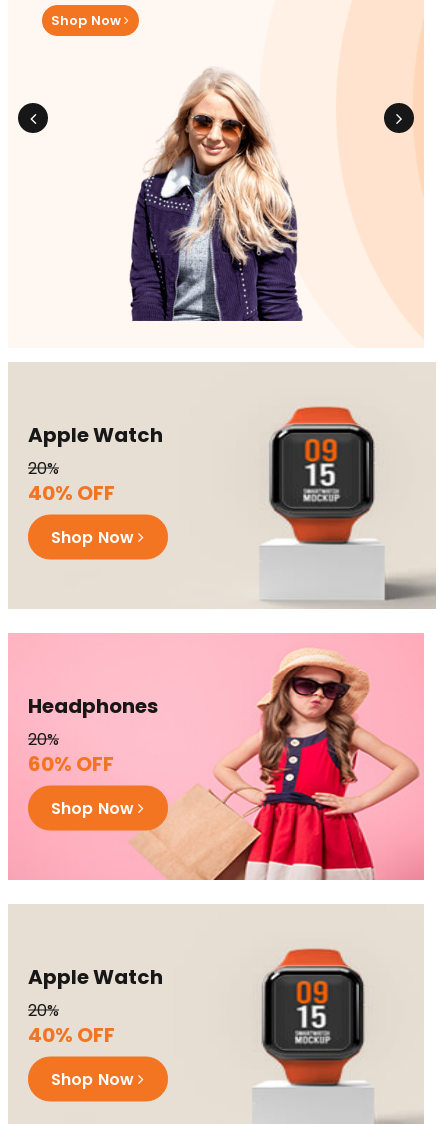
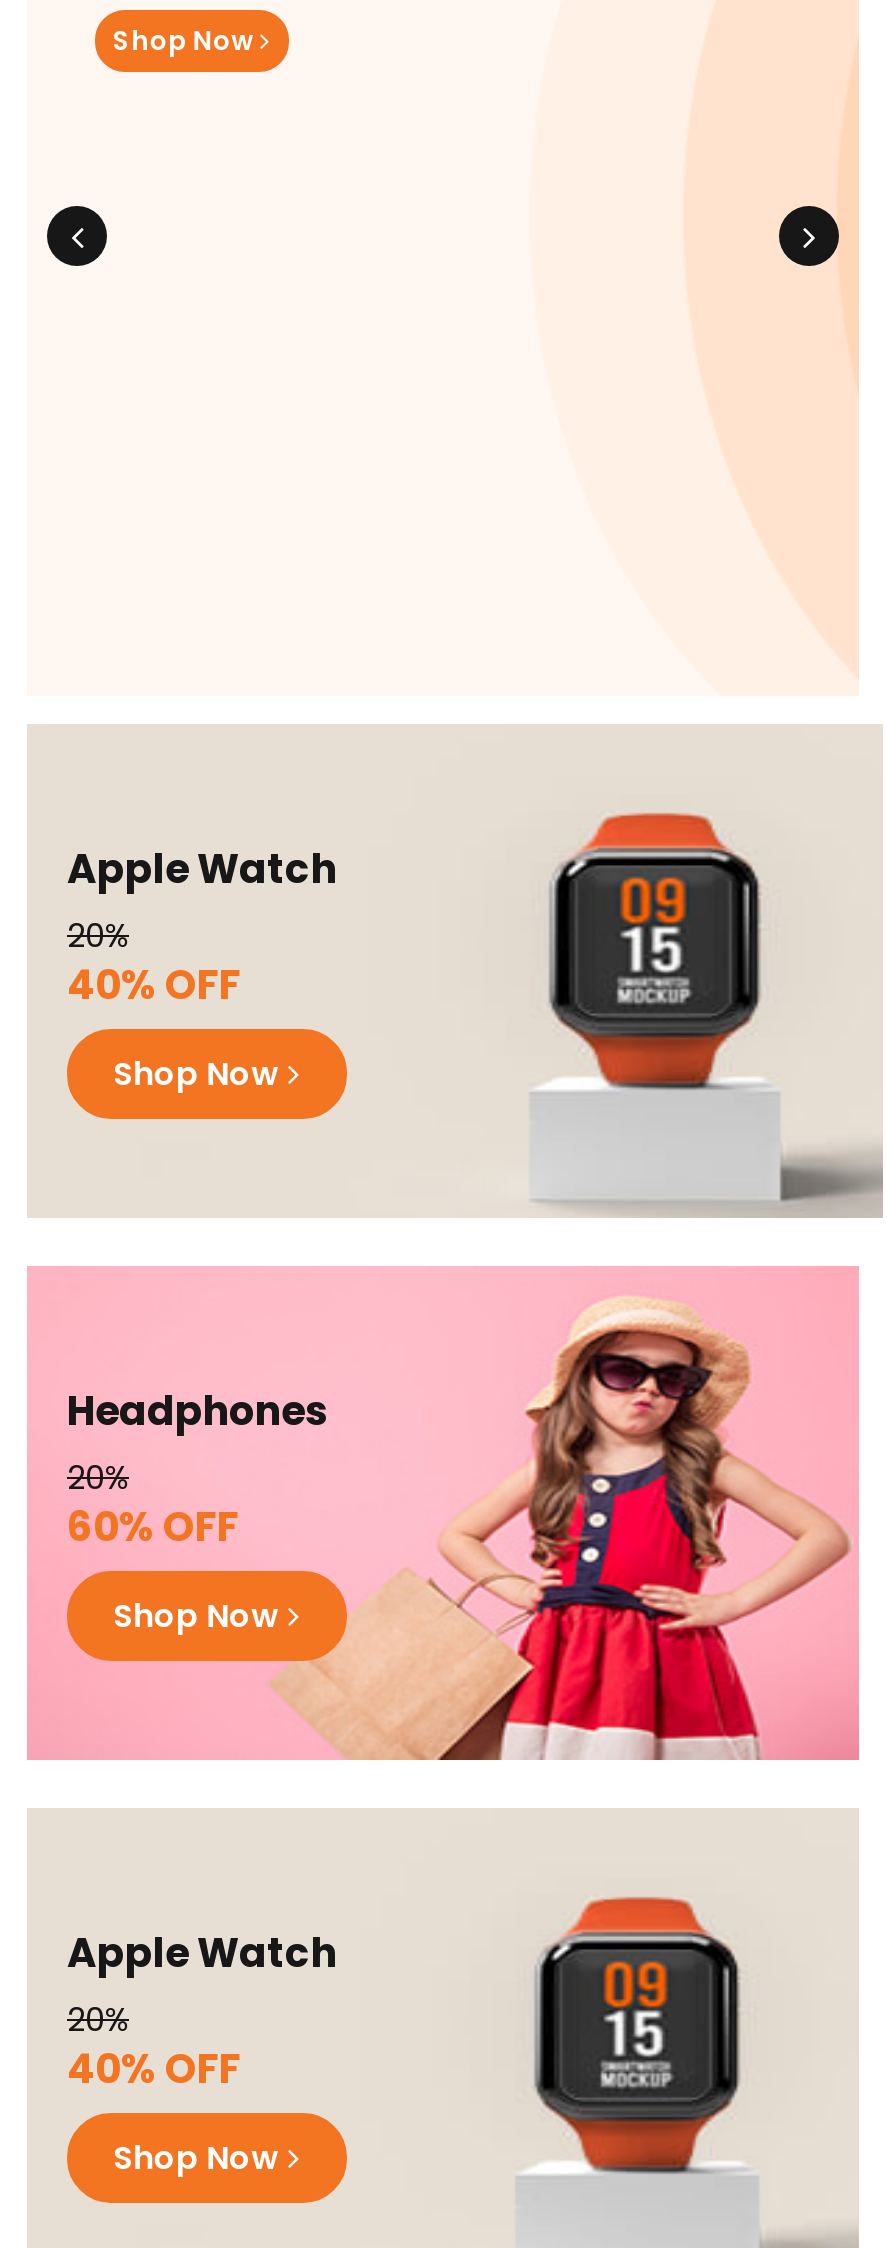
- [image]
